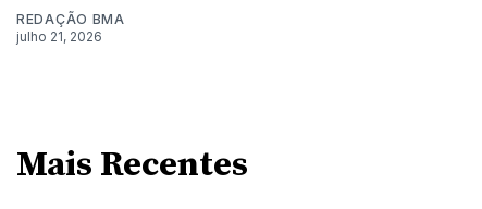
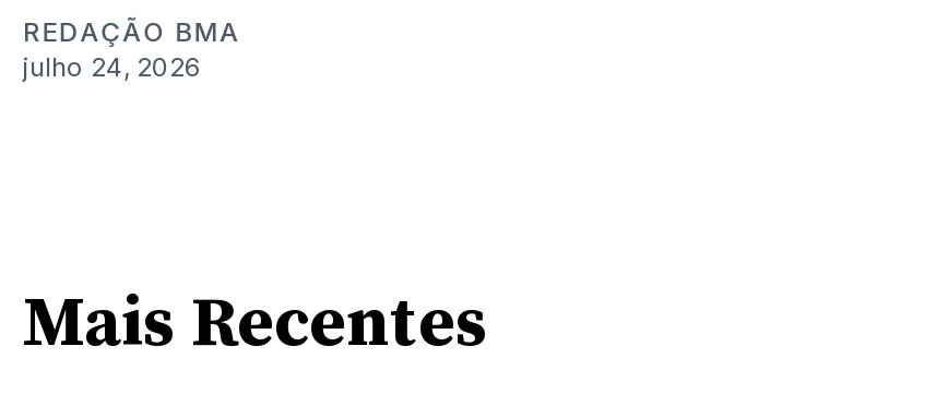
- julho 21, 2026
+ julho 24, 2026
